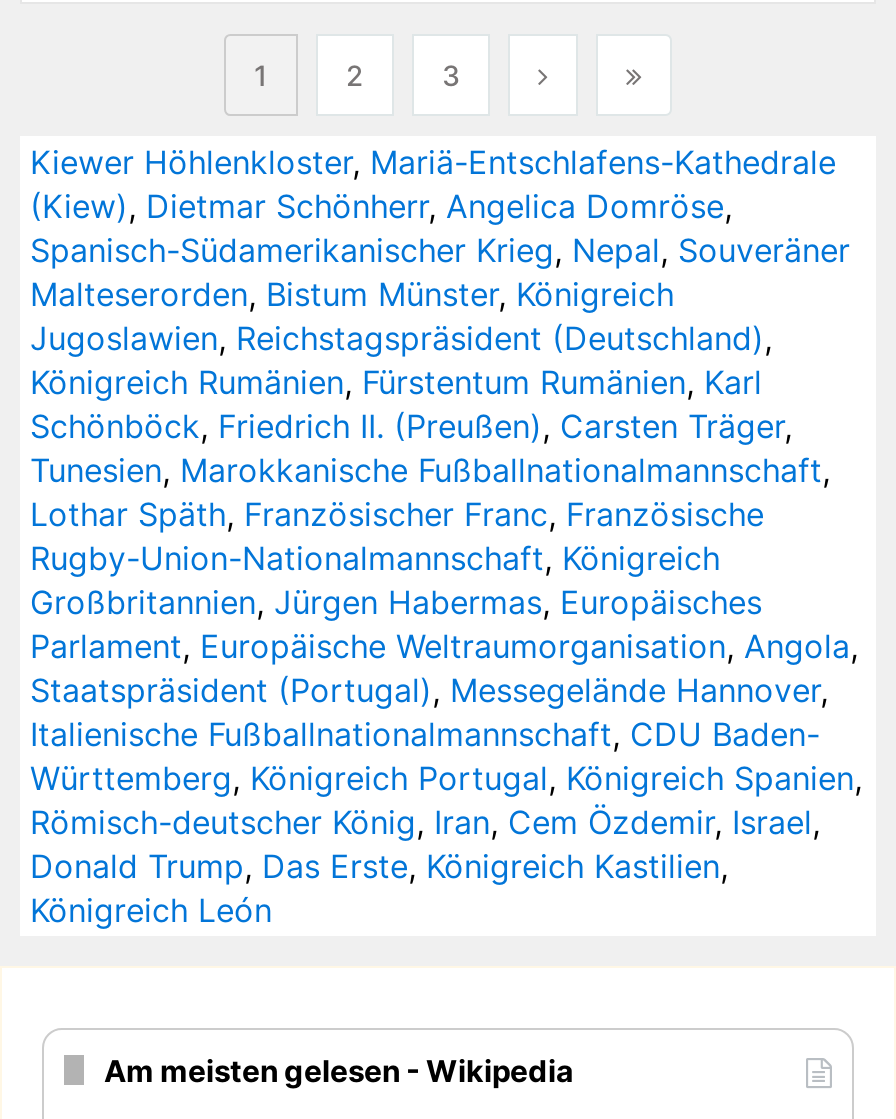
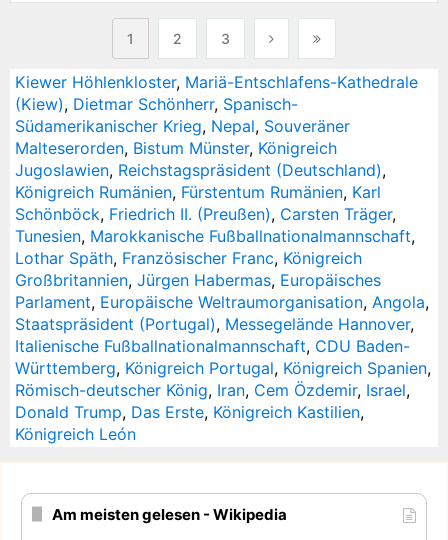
- (Kiew), Dietmar Schönherr, Angelica Domröse,
- Spanisch-Südamerikanischer Krieg, Nepal, Souveräner
+ (Kiew), Dietmar Schönherr, Spanisch-
+ Südamerikanischer Krieg, Nepal, Souveräner

- Lothar Späth, Französischer Franc, Französische
- Rugby-Union-Nationalmannschaft, Königreich
+ Lothar Späth, Französischer Franc, Königreich
